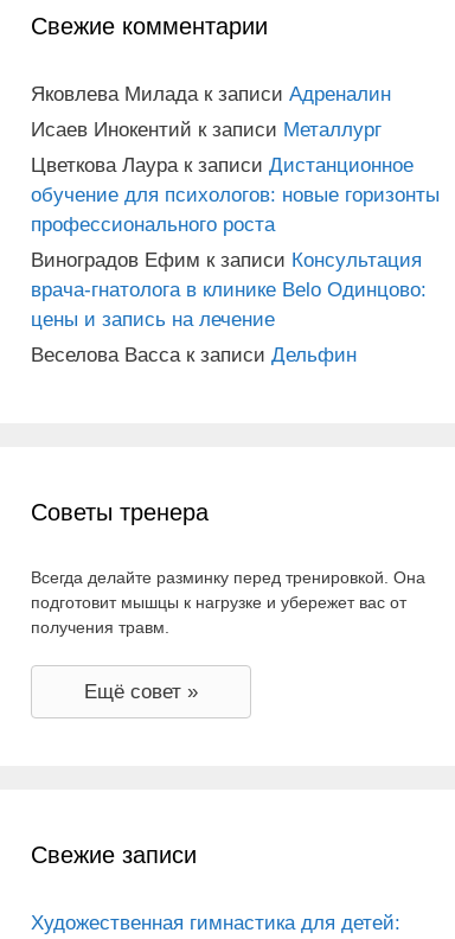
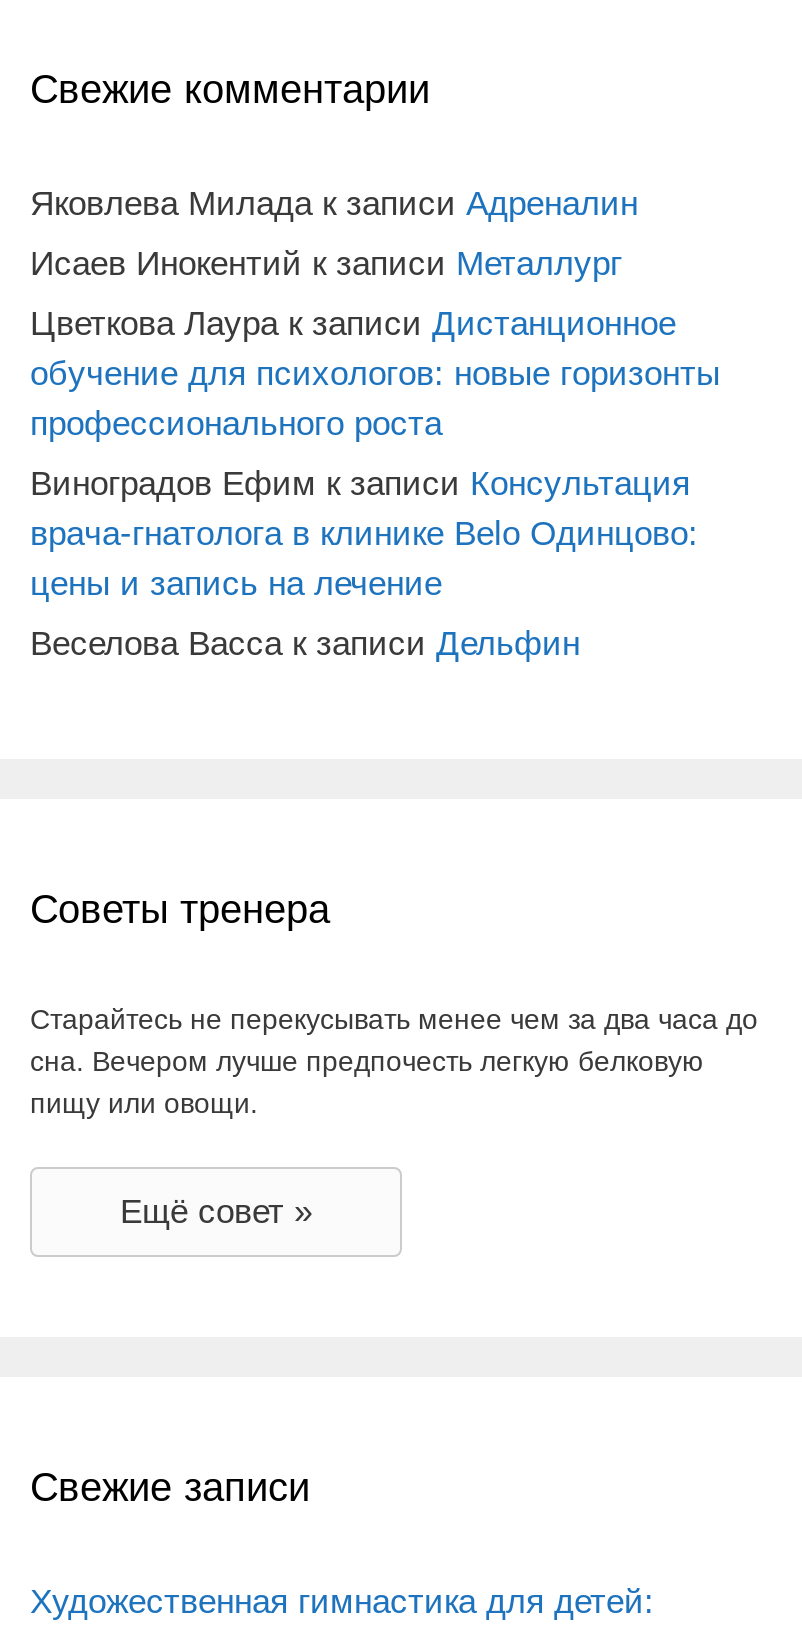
- Всегда делайте разминку перед тренировкой. Она
- подготовит мышцы к нагрузке и убережет вас от
- получения травм.
+ Старайтесь не перекусывать менее чем за два часа до
+ сна. Вечером лучше предпочесть легкую белковую
+ пищу или овощи.
